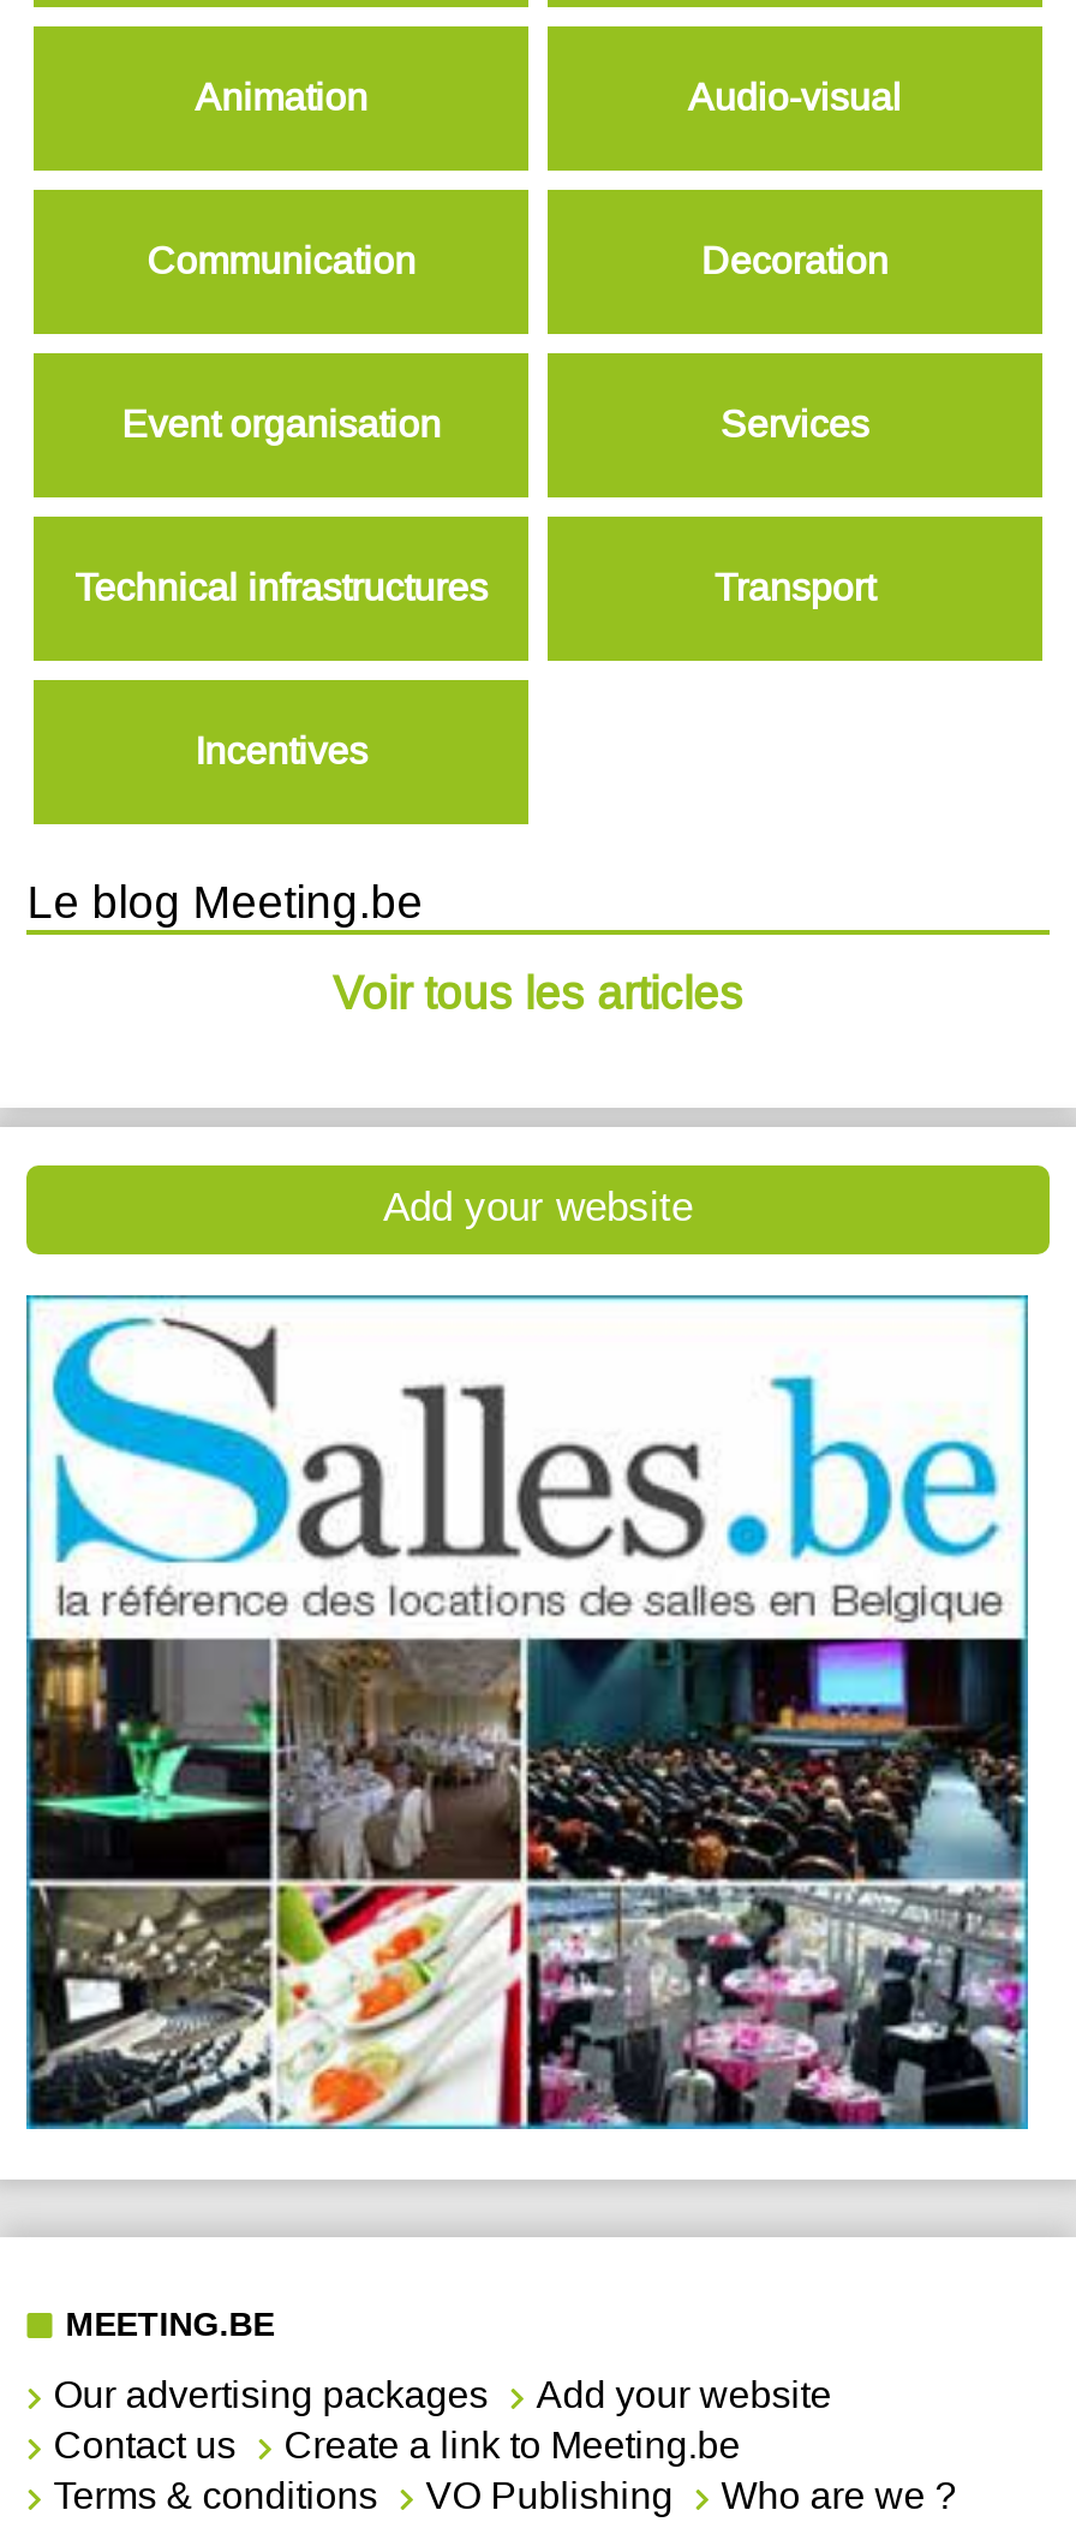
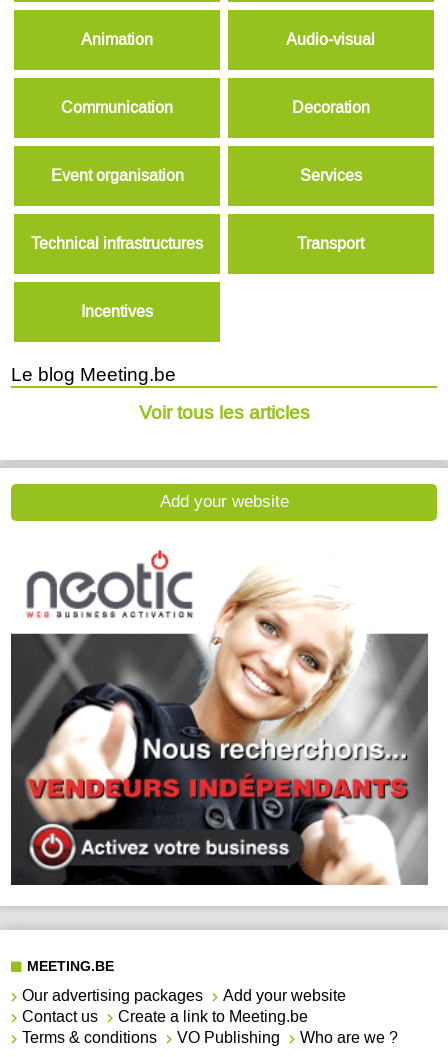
- [image]
+ [image]
